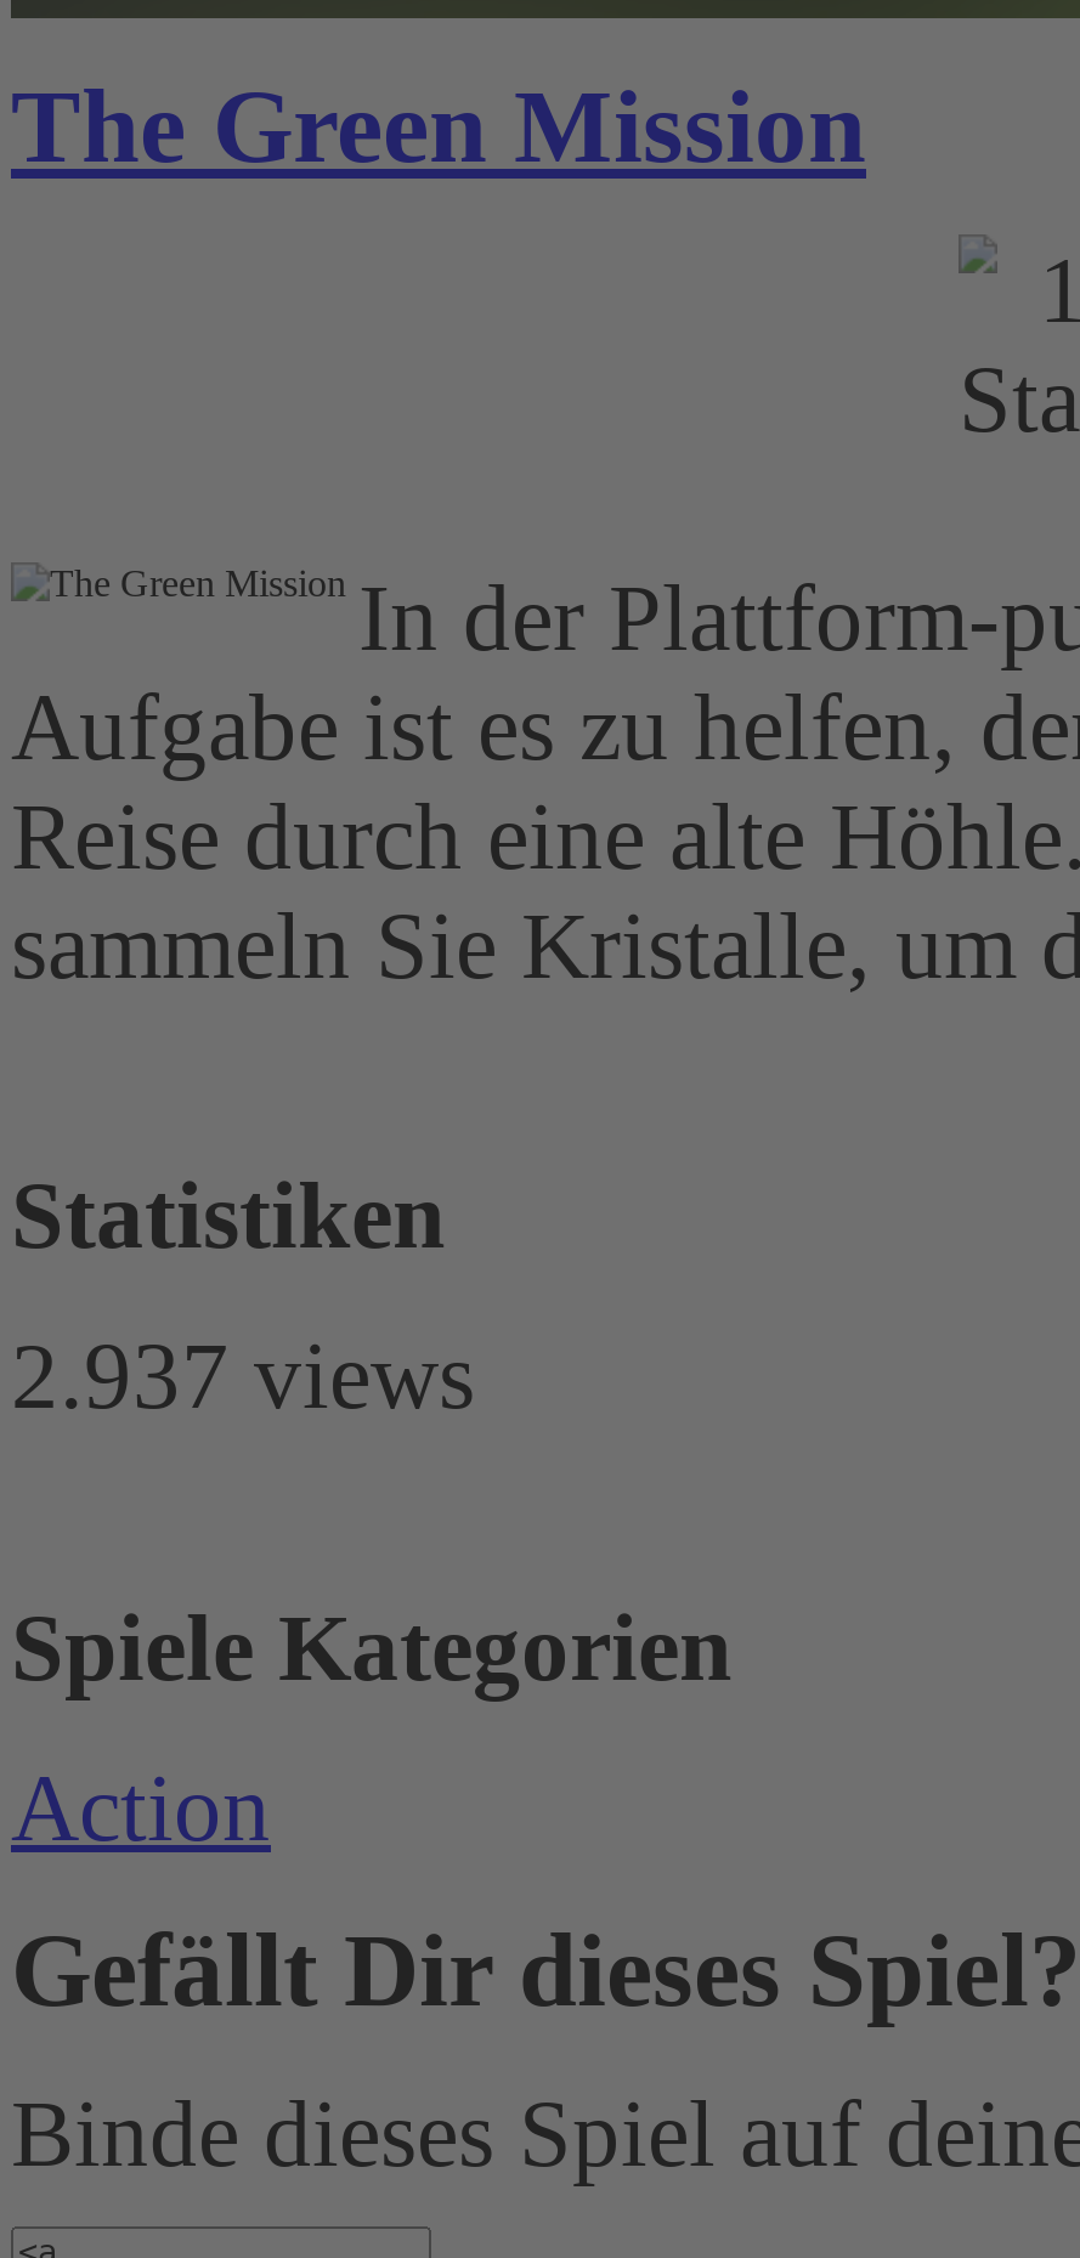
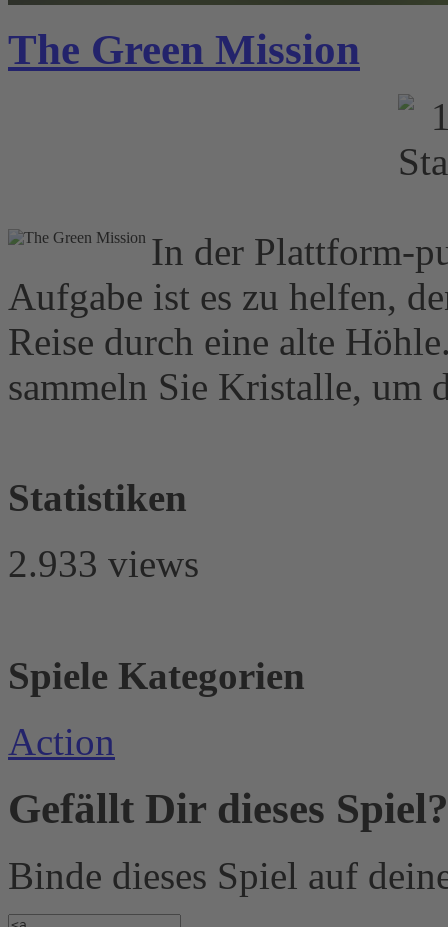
- 2.937 views
+ 2.933 views
